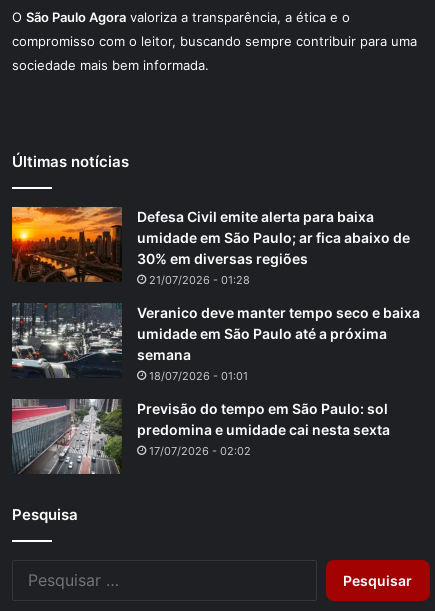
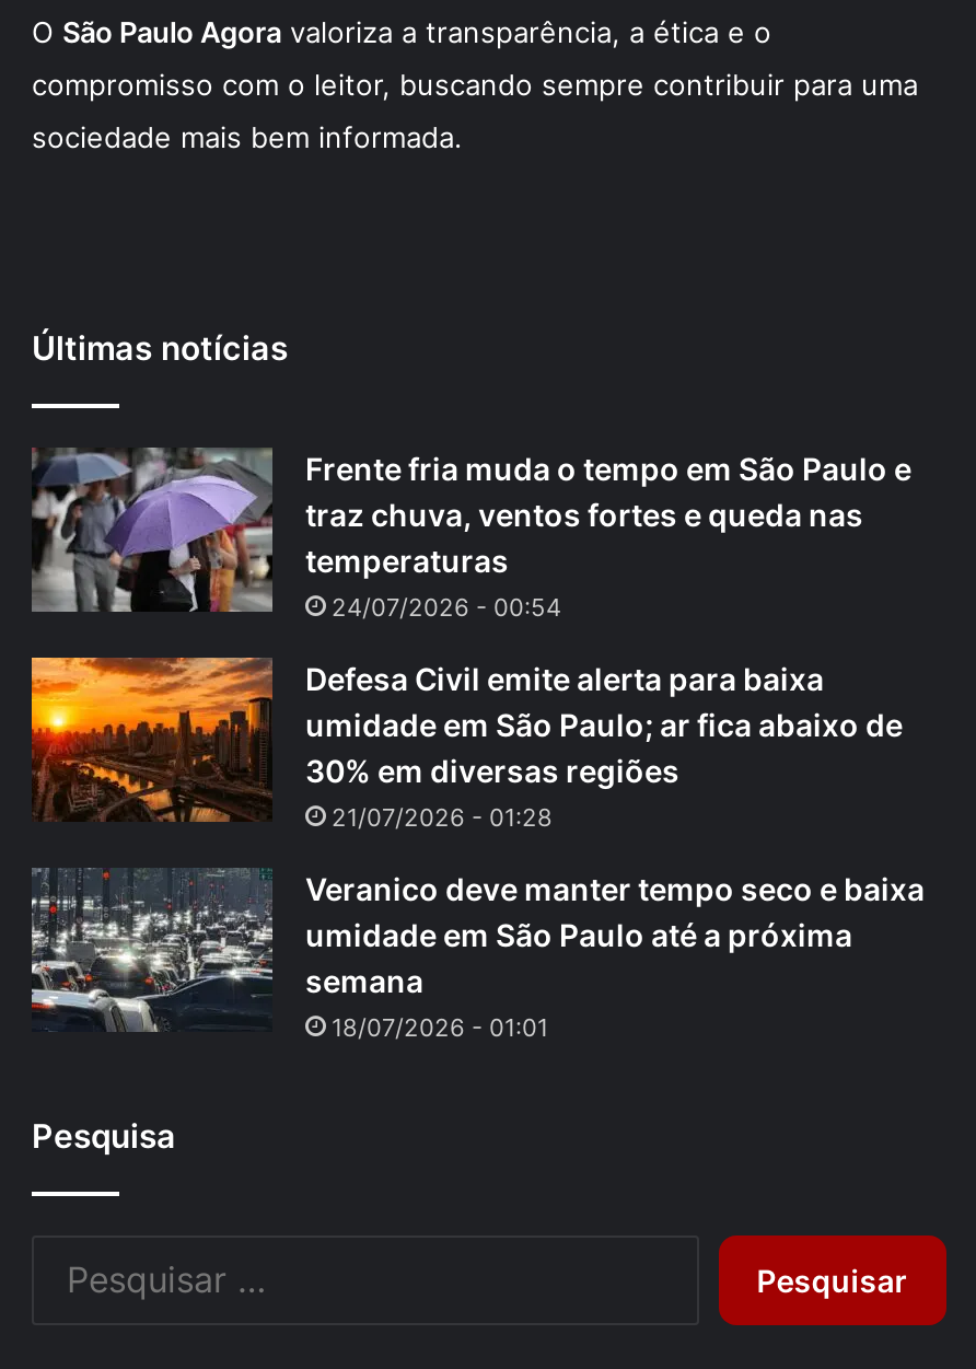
+ [image]
+ Frente fria muda o tempo em São Paulo e
+ traz chuva, ventos fortes e queda nas
+ temperaturas
+ 24/07/2026 - 00:54

moved down: [image] | Defesa Civil emite alerta para baixa | umidade em São Paulo; ar fica abaixo de | ... | semana | 18/07/2026 - 01:01

- [image]
- Previsão do tempo em São Paulo: sol
- predomina e umidade cai nesta sexta
- 17/07/2026 - 02:02
